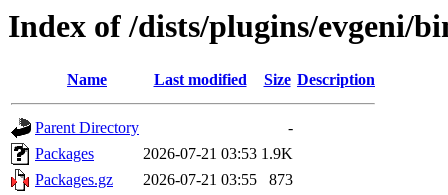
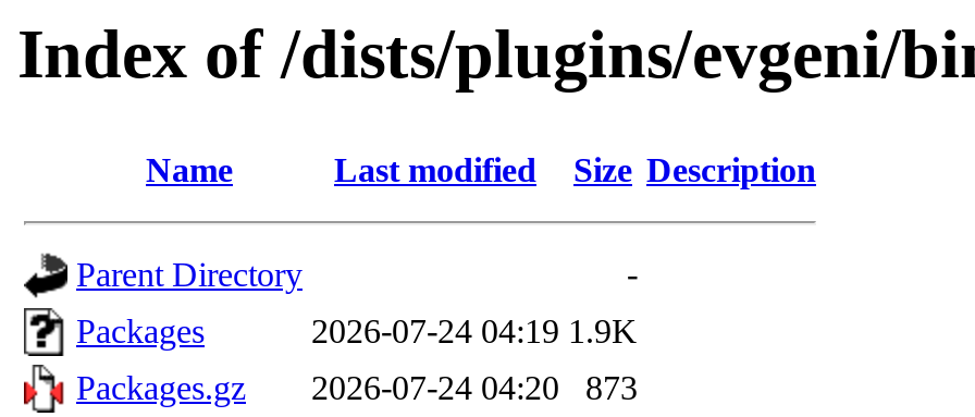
- 2026-07-21 03:53 1.9K
+ 2026-07-24 04:19 1.9K

- Packages.gz 2026-07-21 03:55 873
+ Packages.gz 2026-07-24 04:20 873
